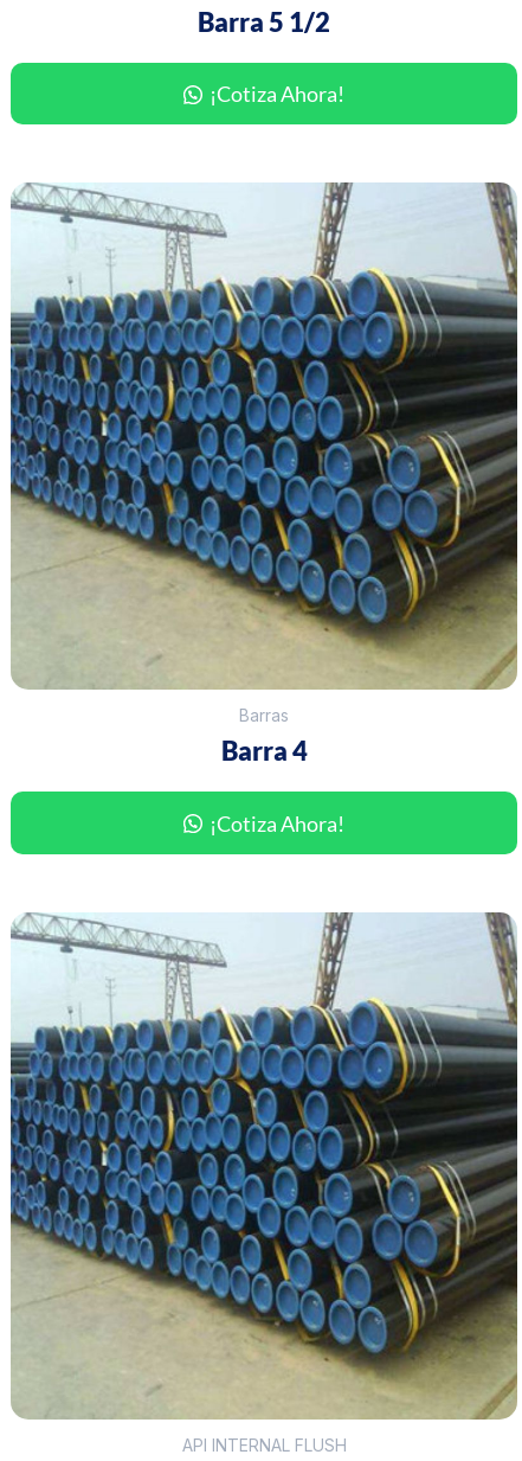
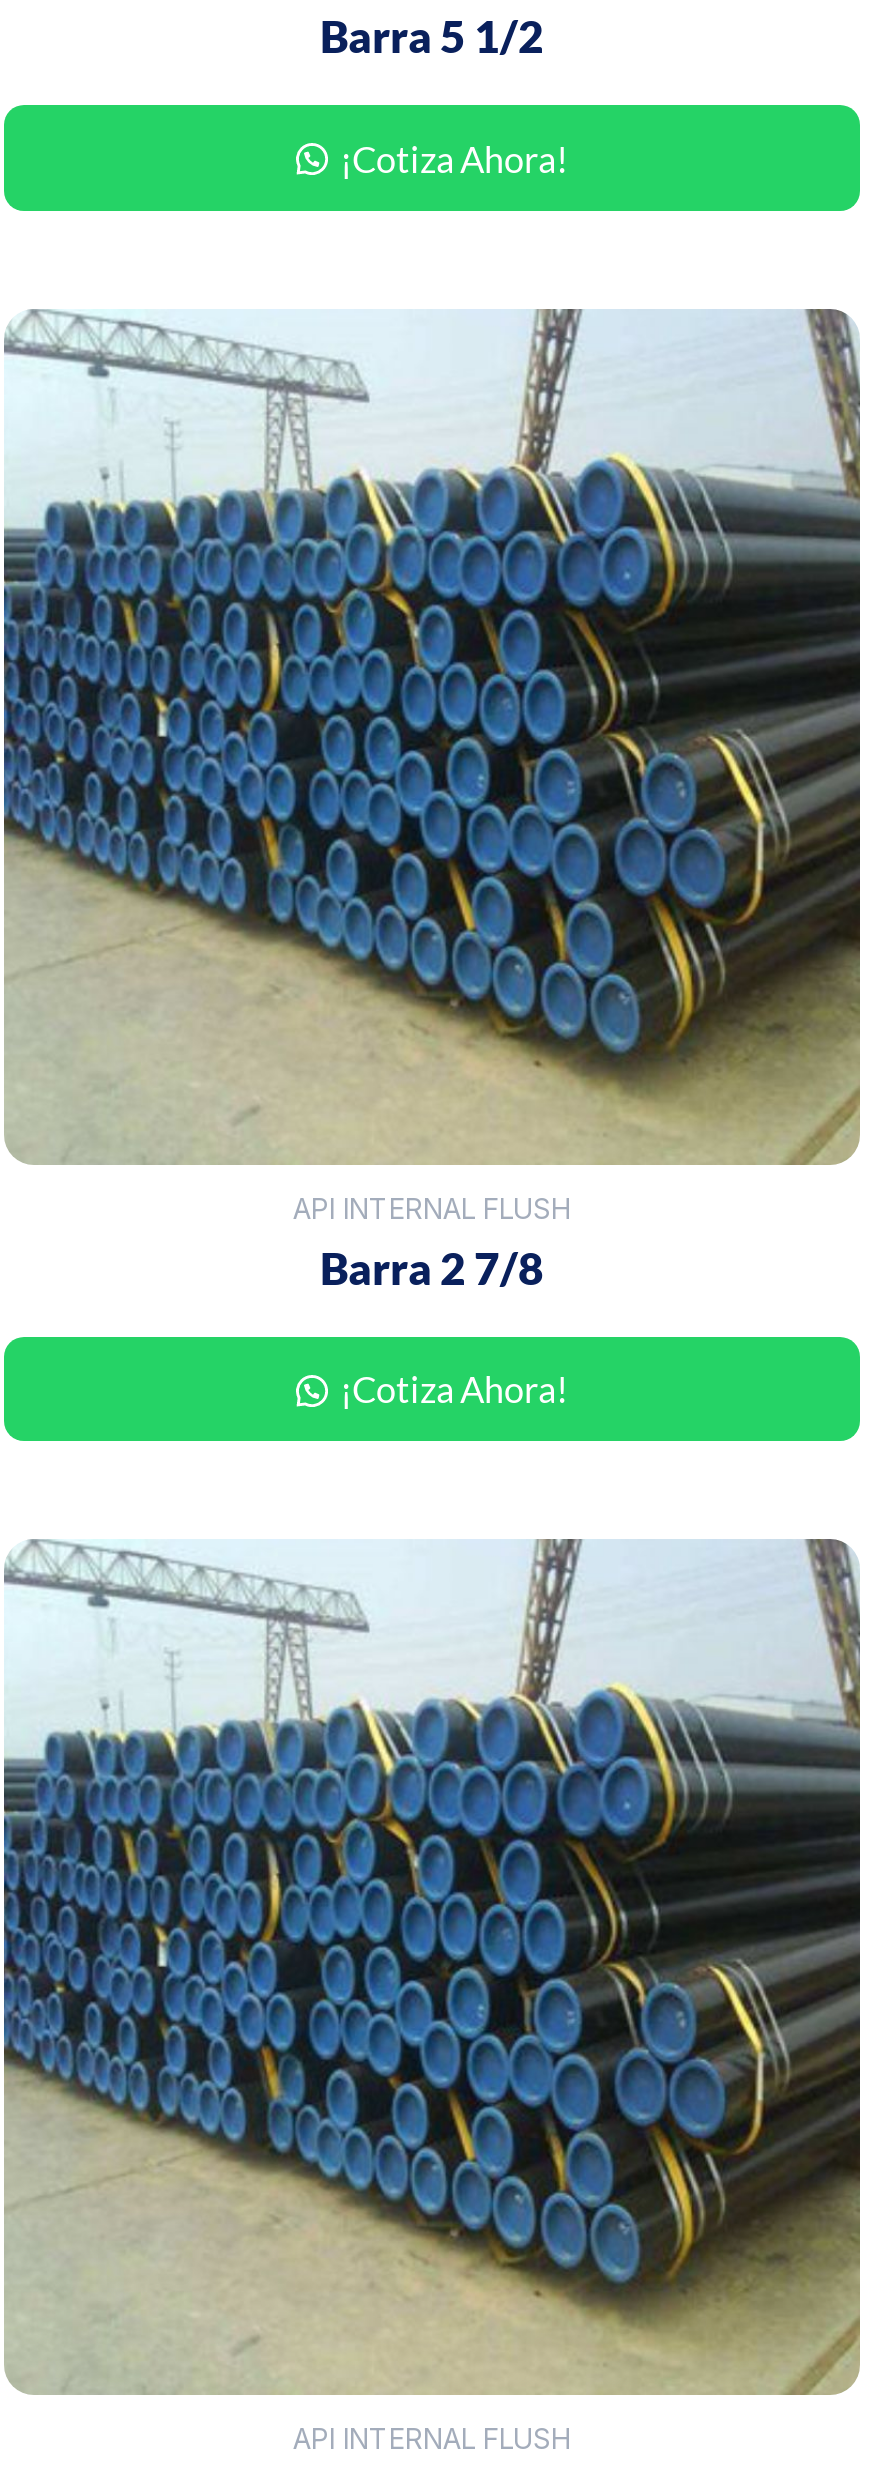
- Barras
- Barra 4
+ API INTERNAL FLUSH
+ Barra 2 7/8
